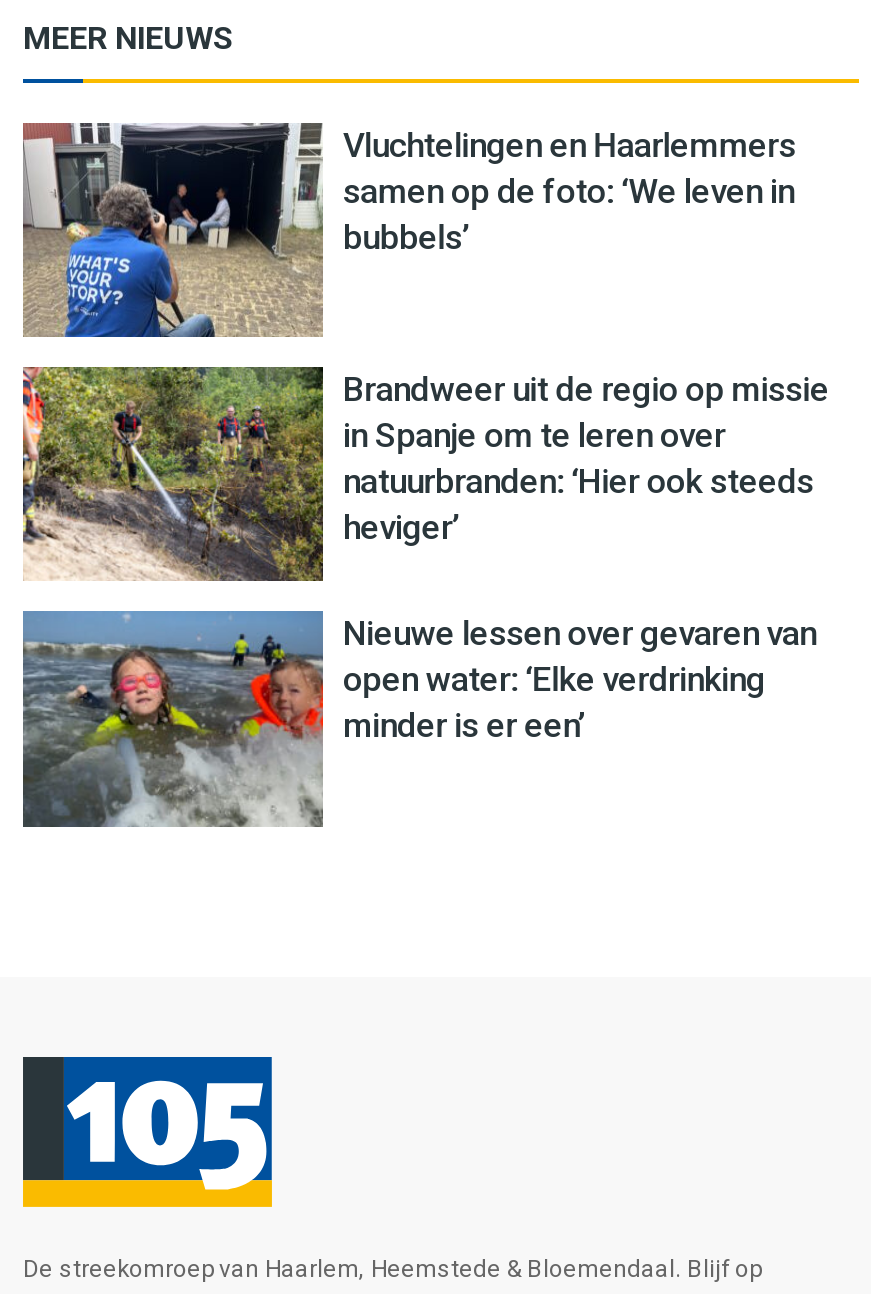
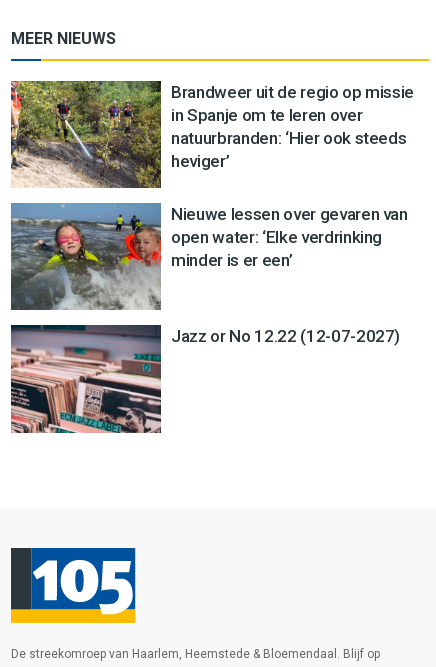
- [image]
- Vluchtelingen en Haarlemmers
- samen op de foto: ‘We leven in
- bubbels’

moved up: [image] | Brandweer uit de regio op missie | in Spanje om te leren over | natuurbranden: ‘Hier ook steeds | heviger’ | Nieuwe lessen over gevaren van | open water: ‘Elke verdrinking | minder is er een’

+ [image]
+ Jazz or No 12.22 (12-07-2027)
